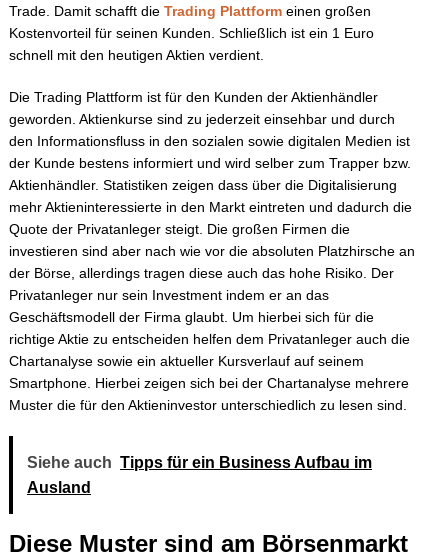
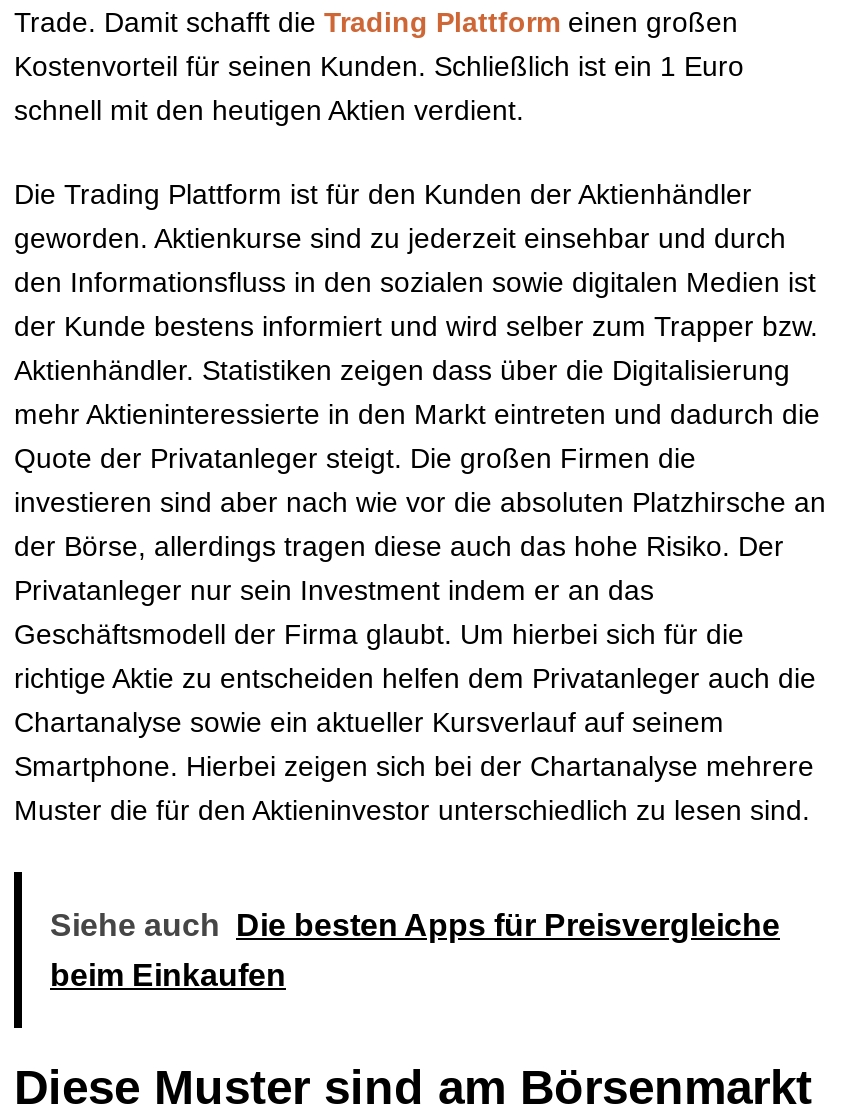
- Siehe auch Tipps für ein Business Aufbau im
+ Siehe auch Die besten Apps für Preisvergleiche

- Ausland
+ beim Einkaufen
